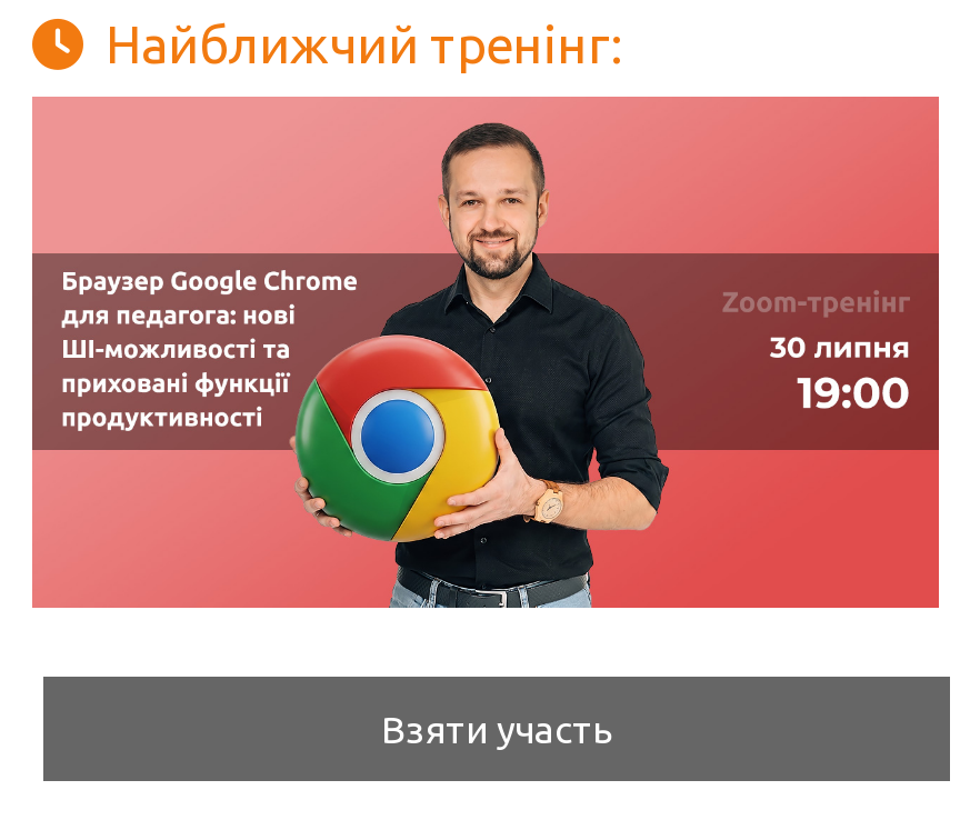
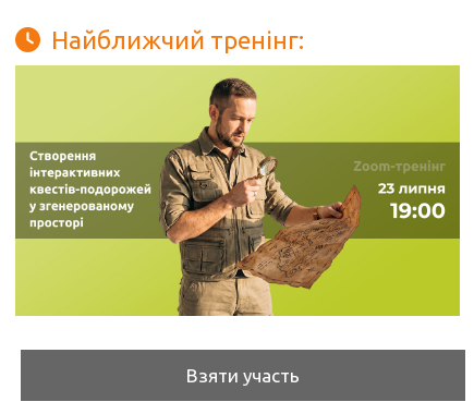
- [image]
+ [image]
